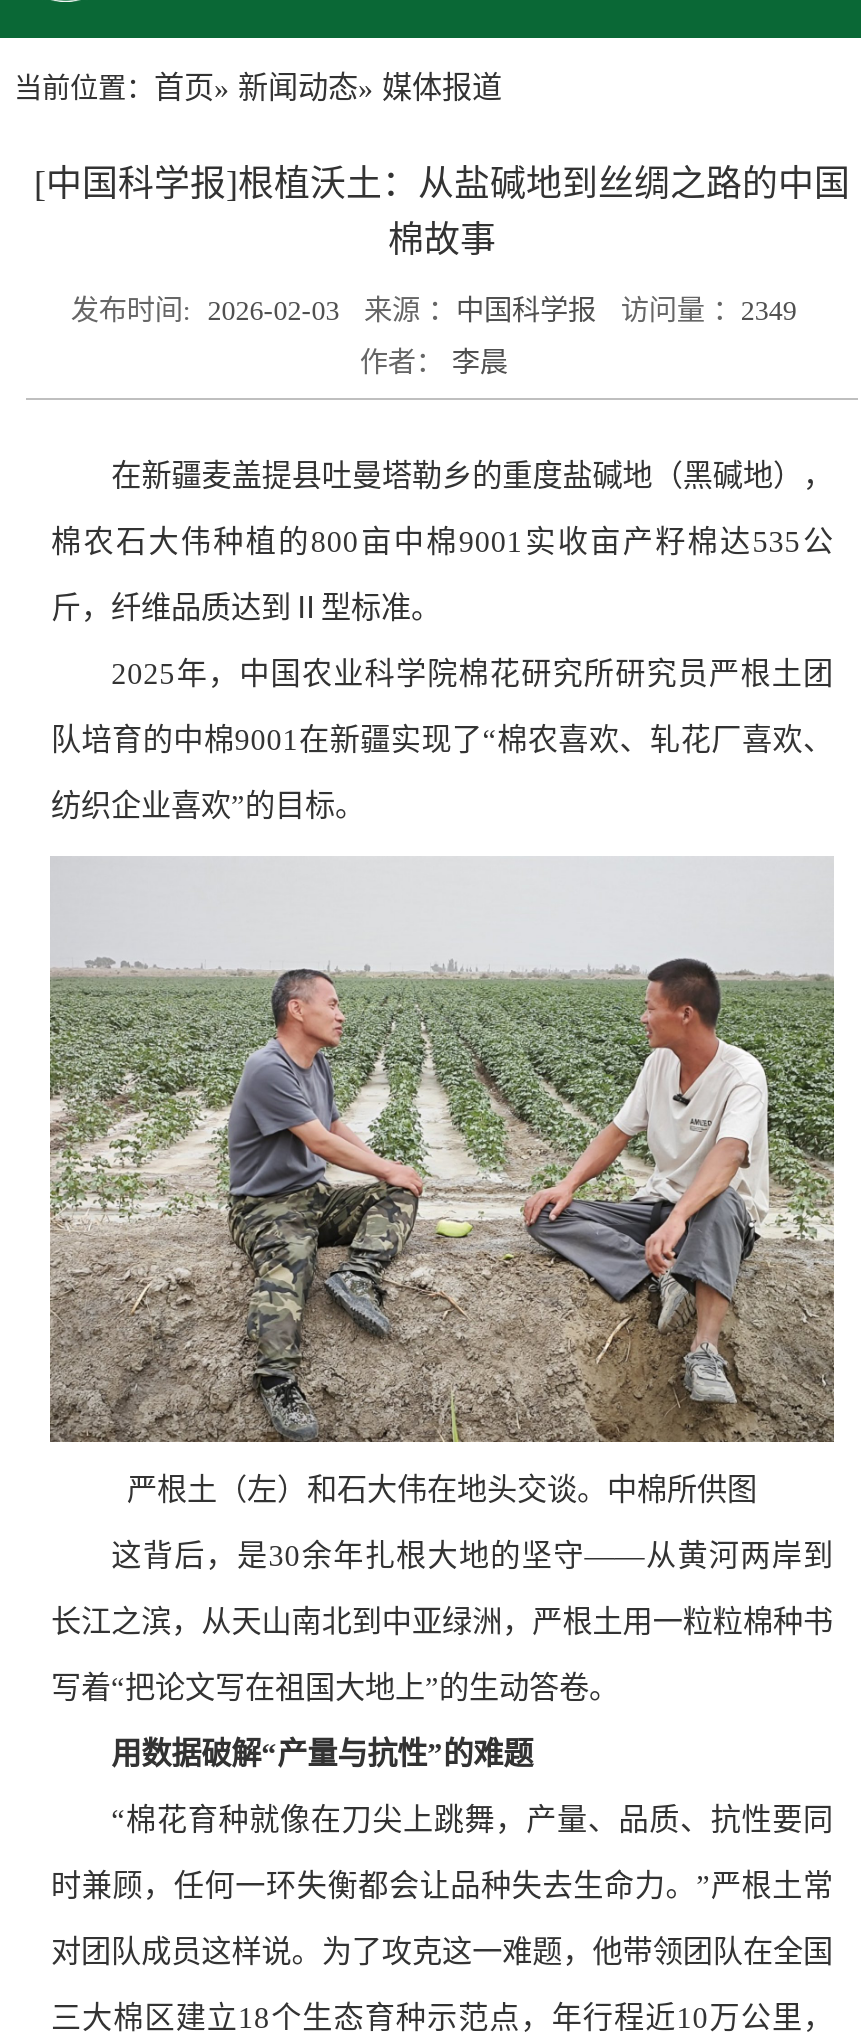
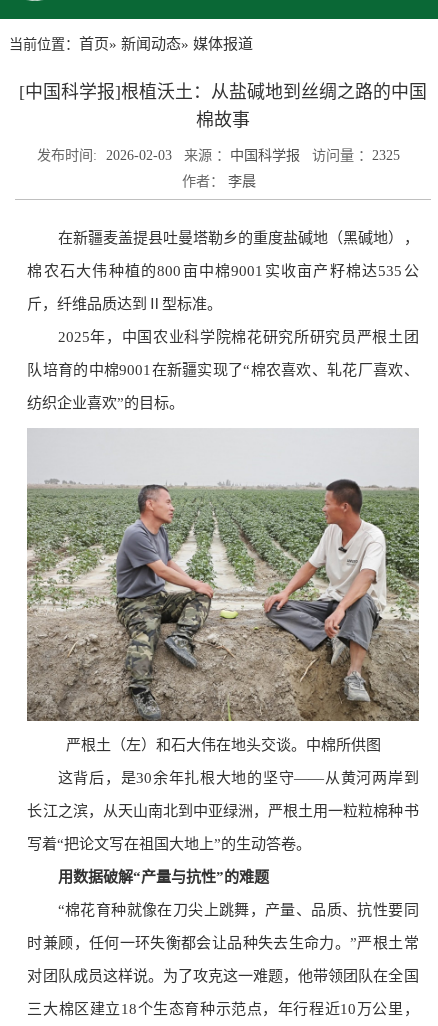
- 发布时间: 2026-02-03 来源 ：中国科学报 访问量 ：2349
+ 发布时间: 2026-02-03 来源 ：中国科学报 访问量 ：2325
